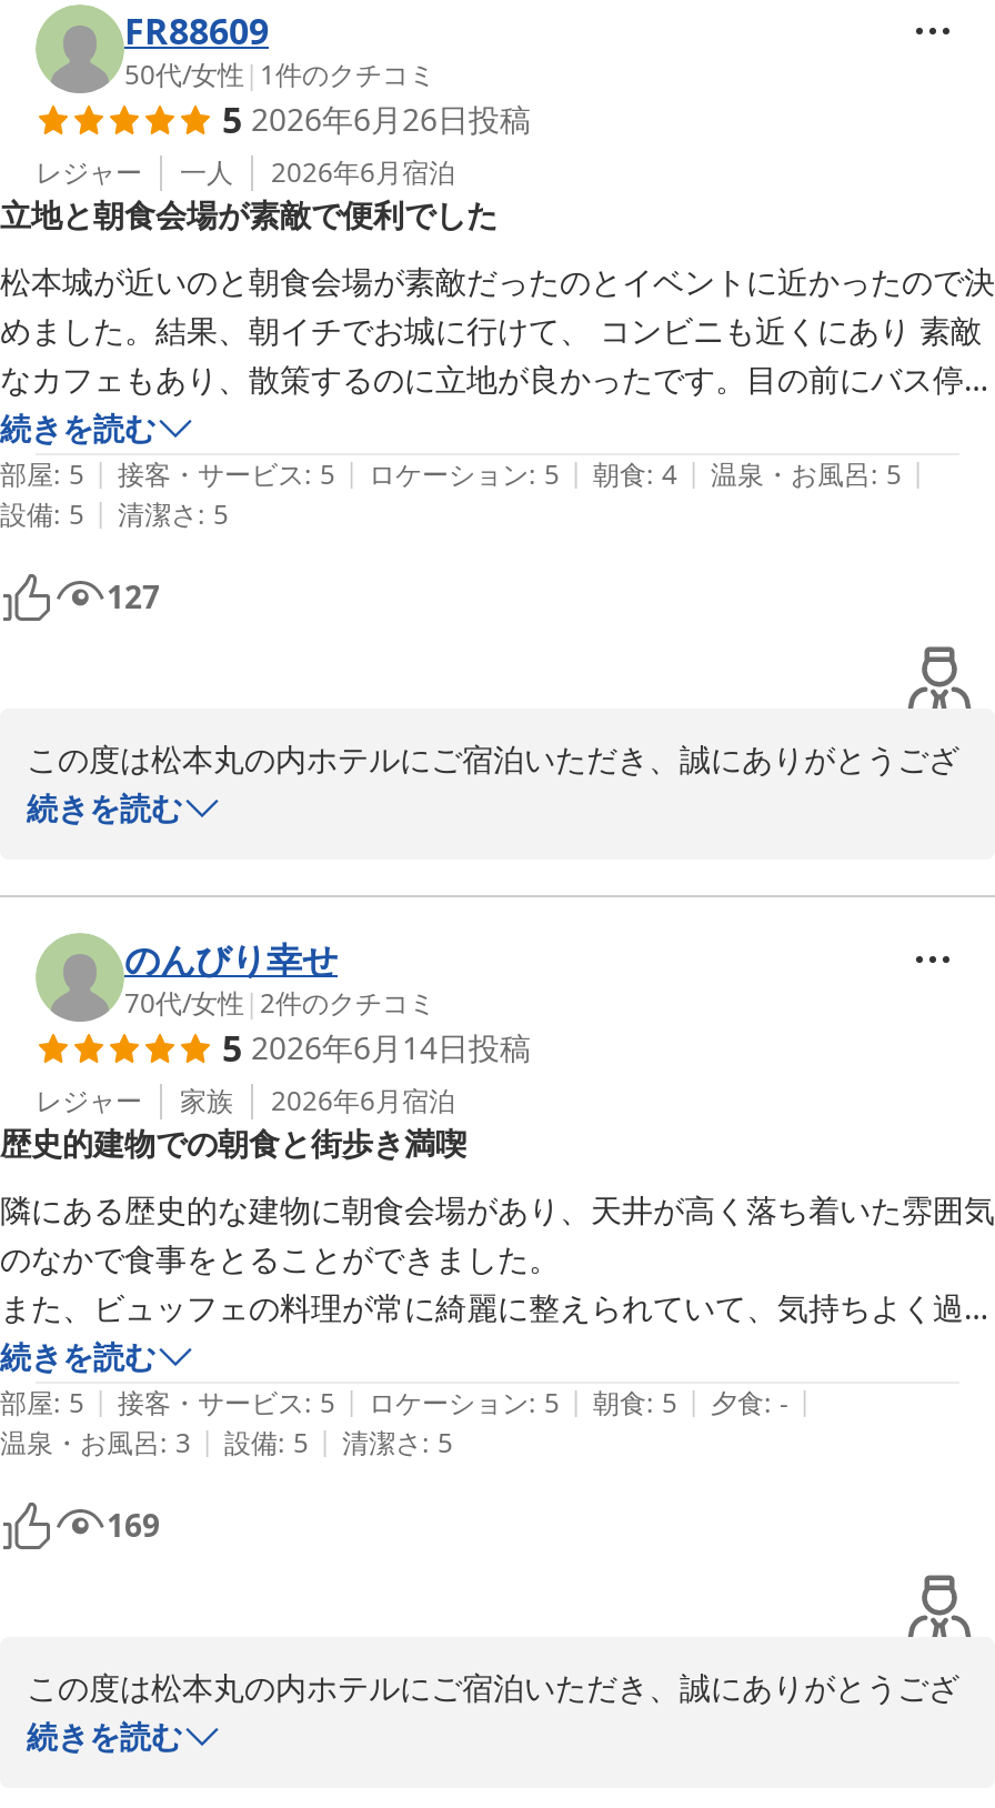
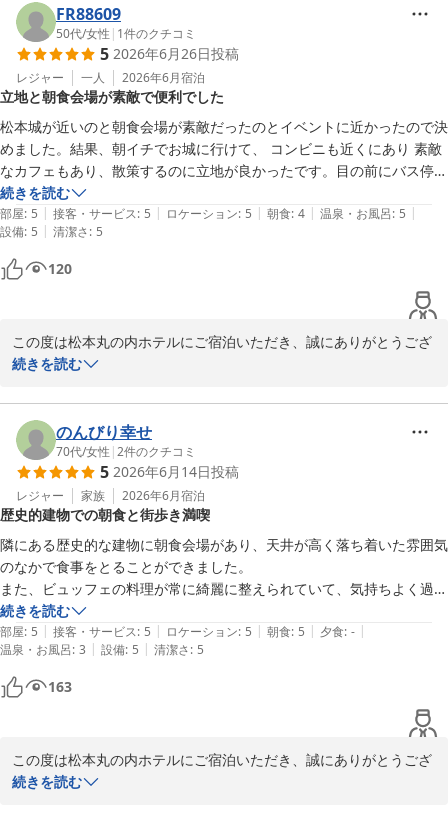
- 127
+ 120

- 169
+ 163
